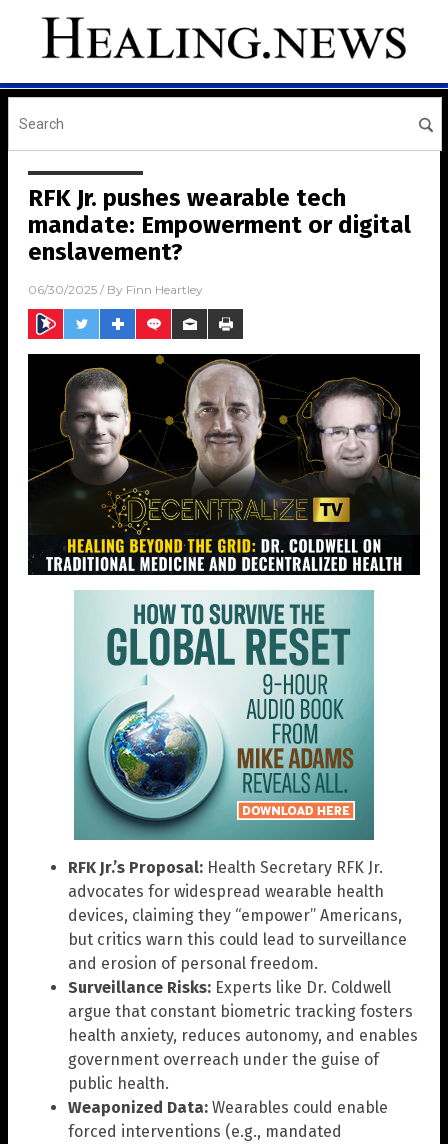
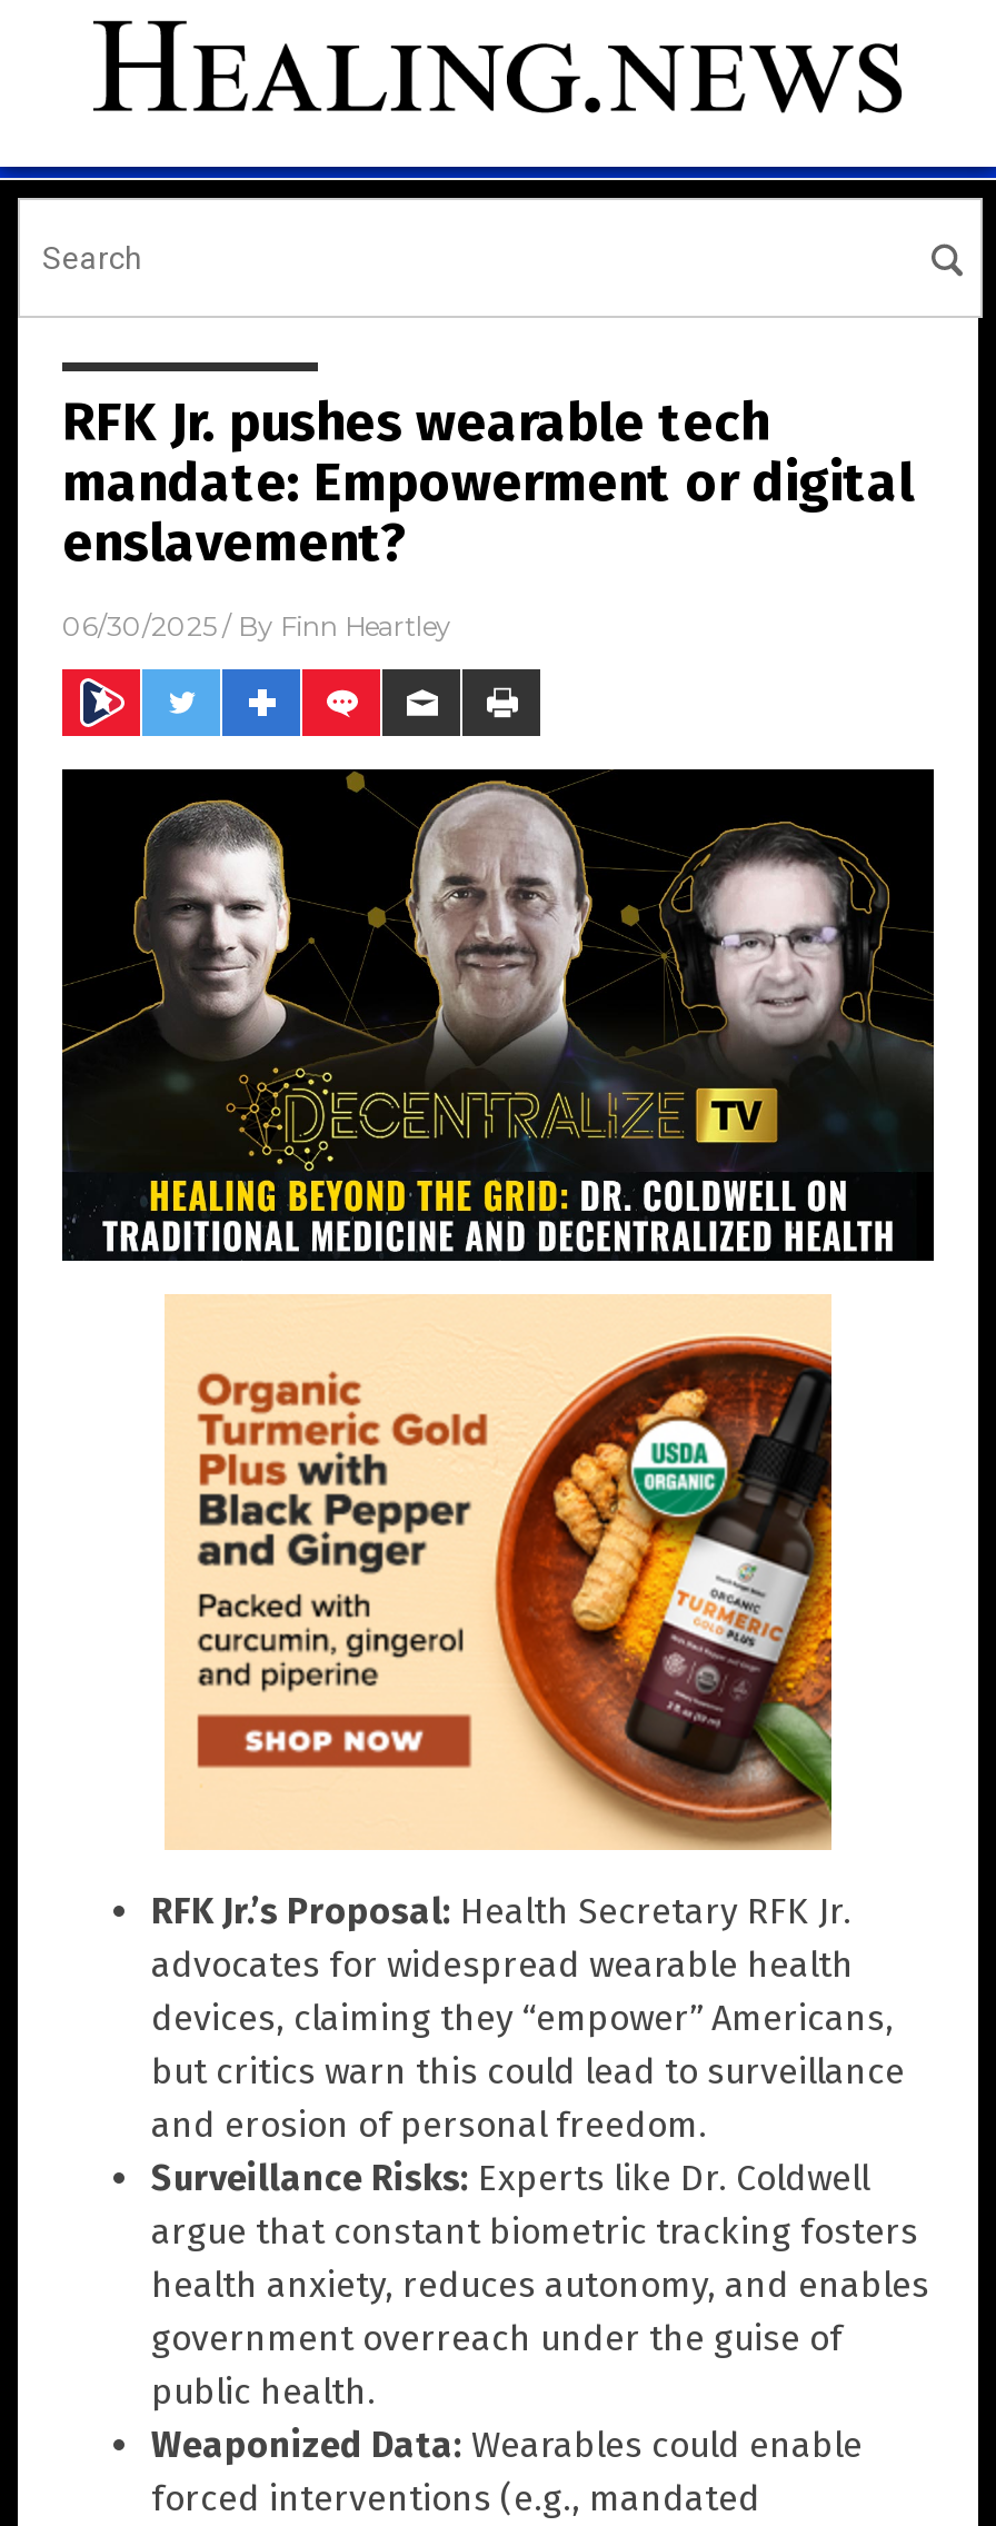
- [image]
+ [image]
